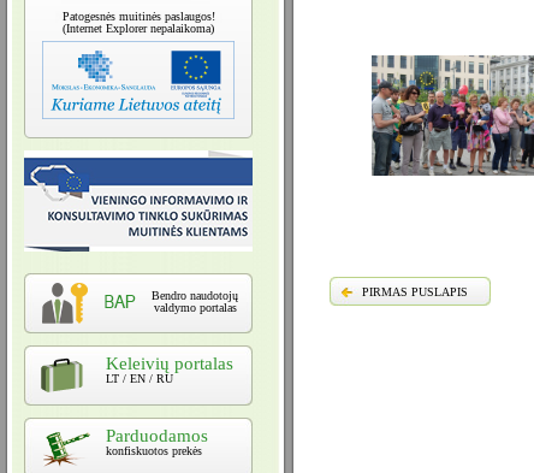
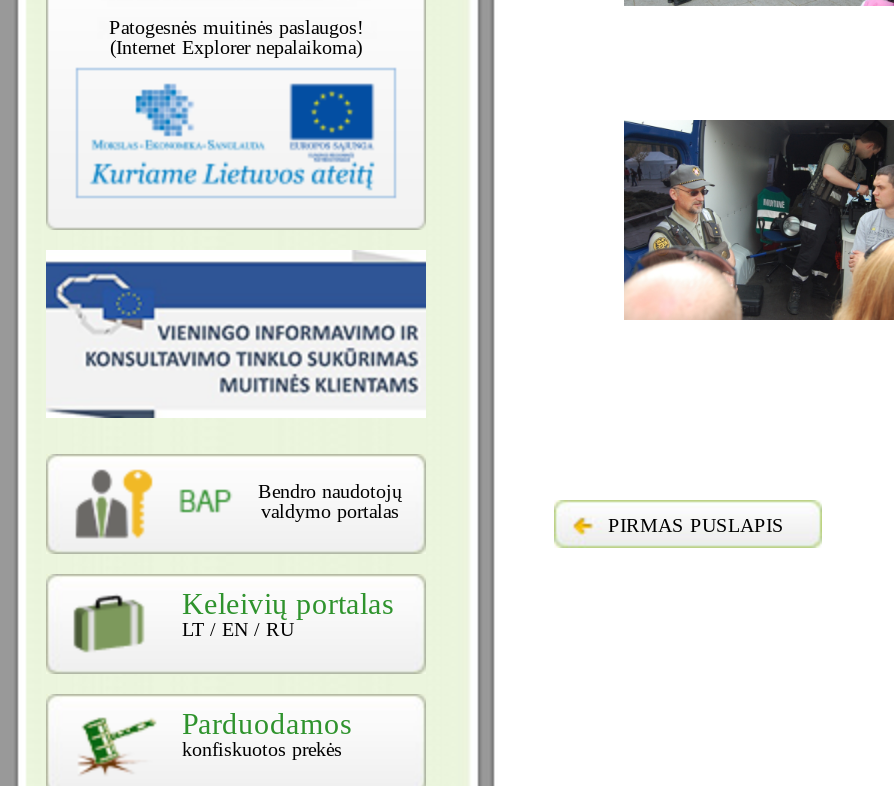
- [image]
+ [image]

moved down: PIRMAS PUSLAPIS
